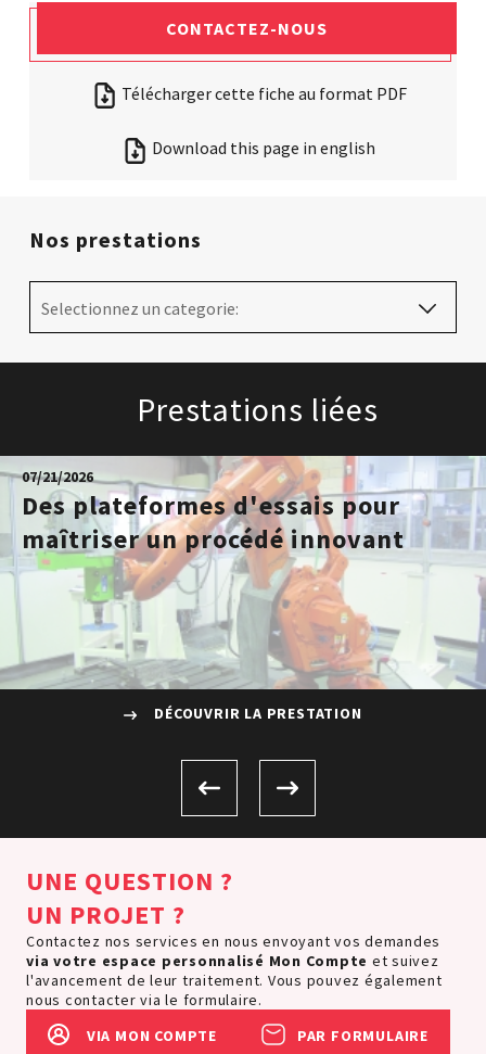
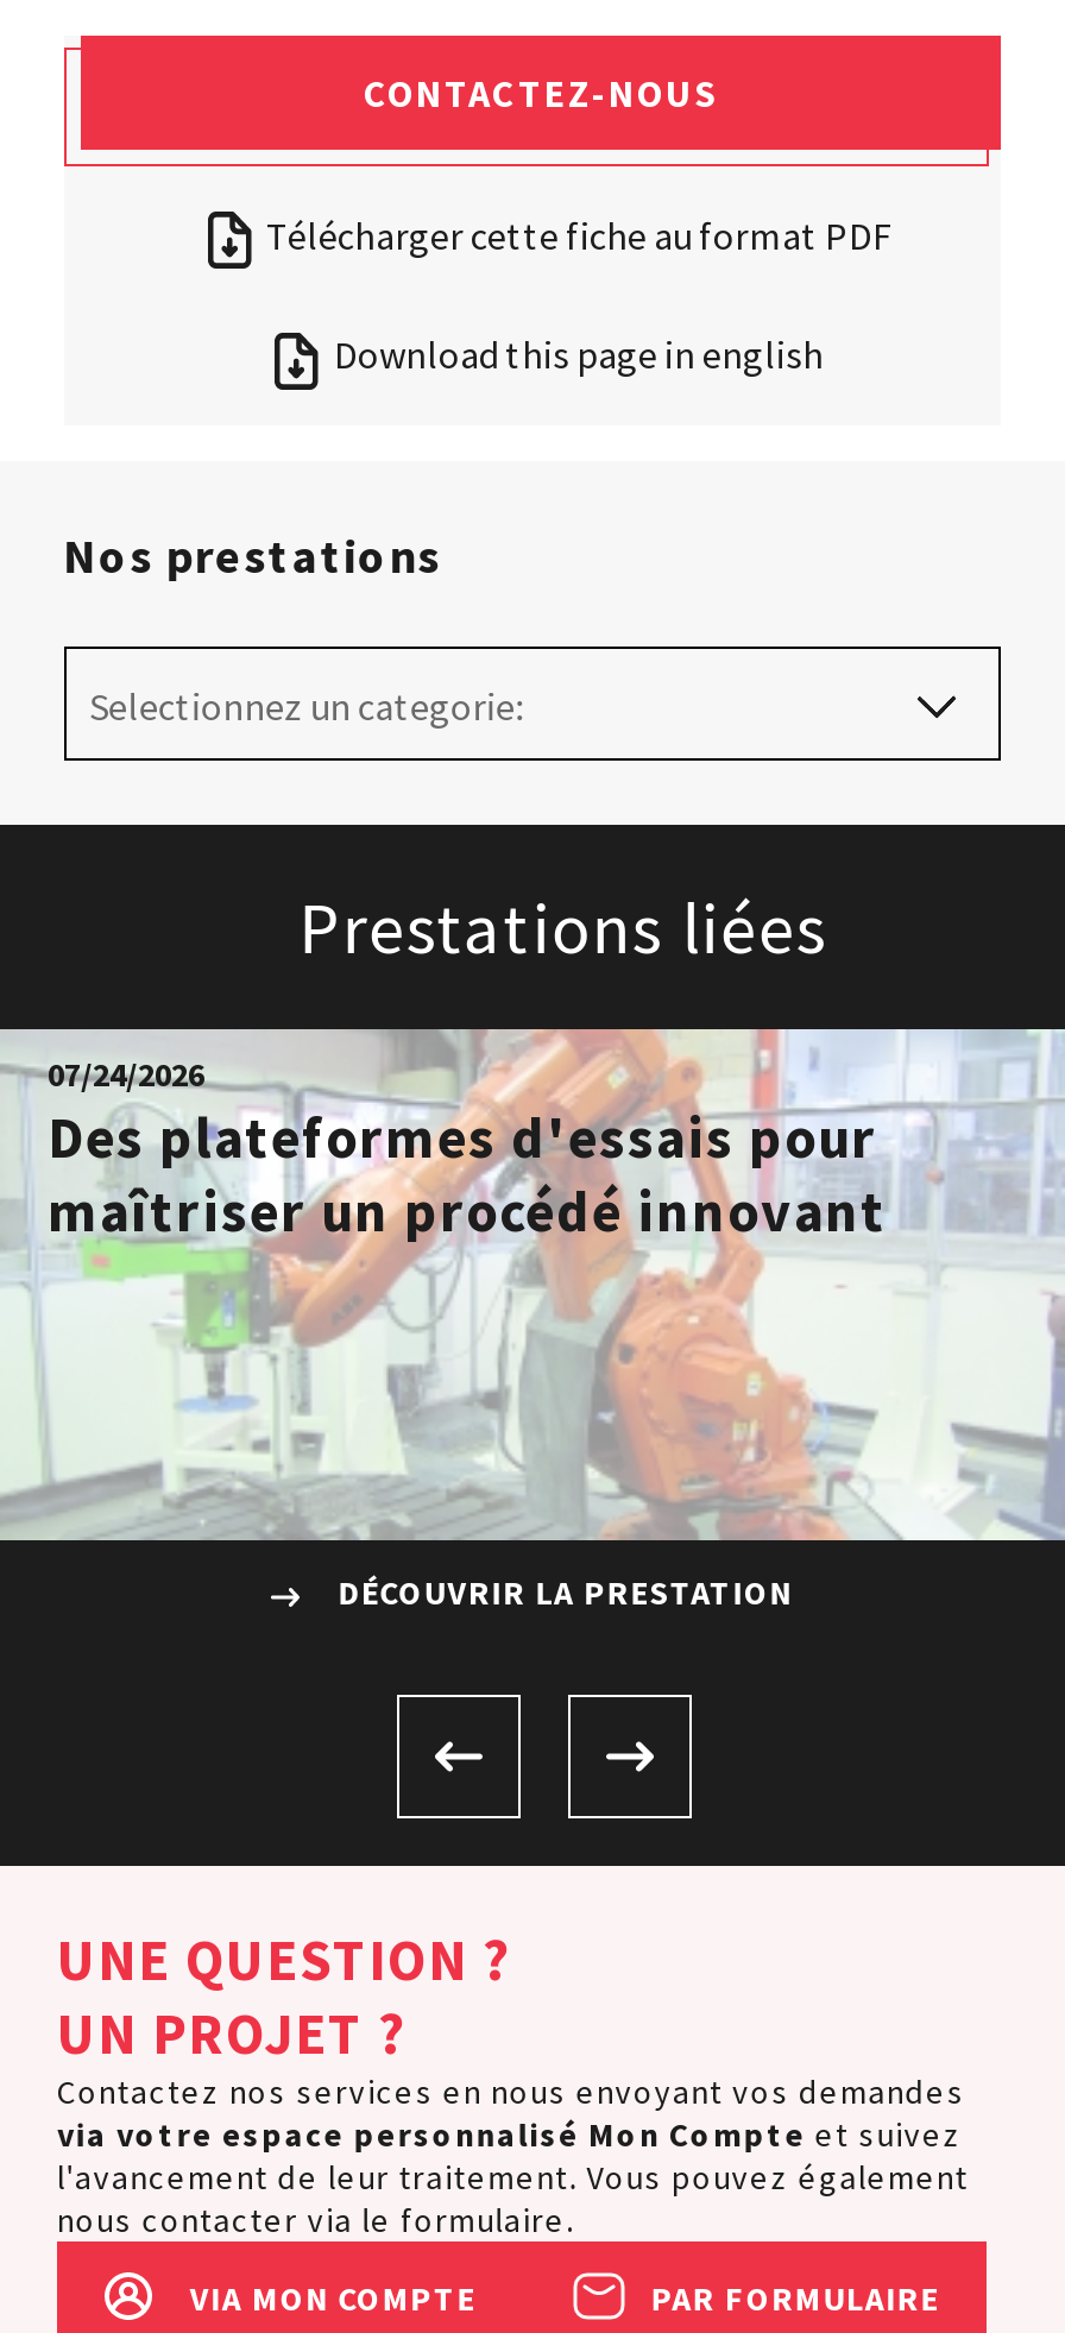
- 07/21/2026
+ 07/24/2026
